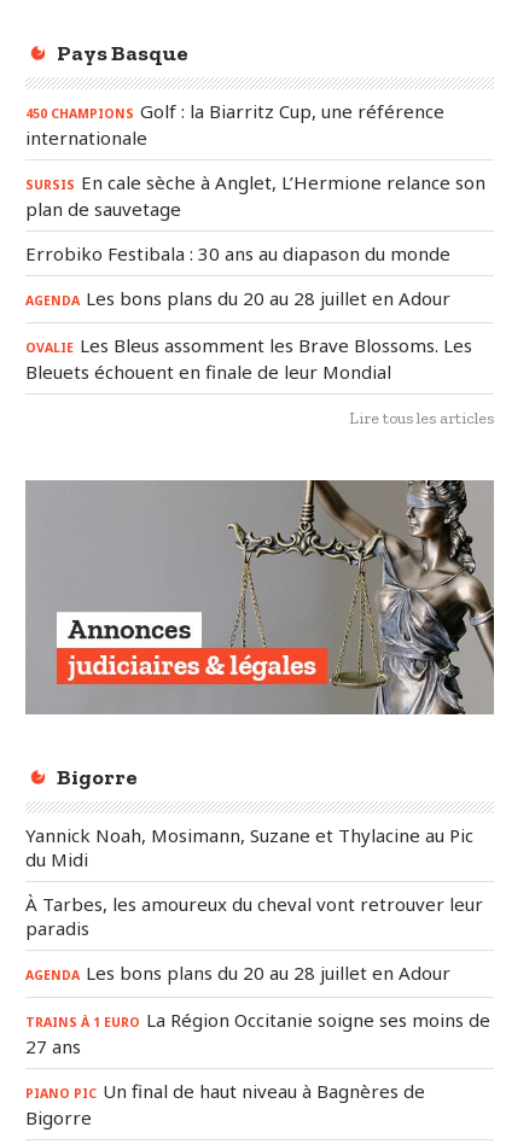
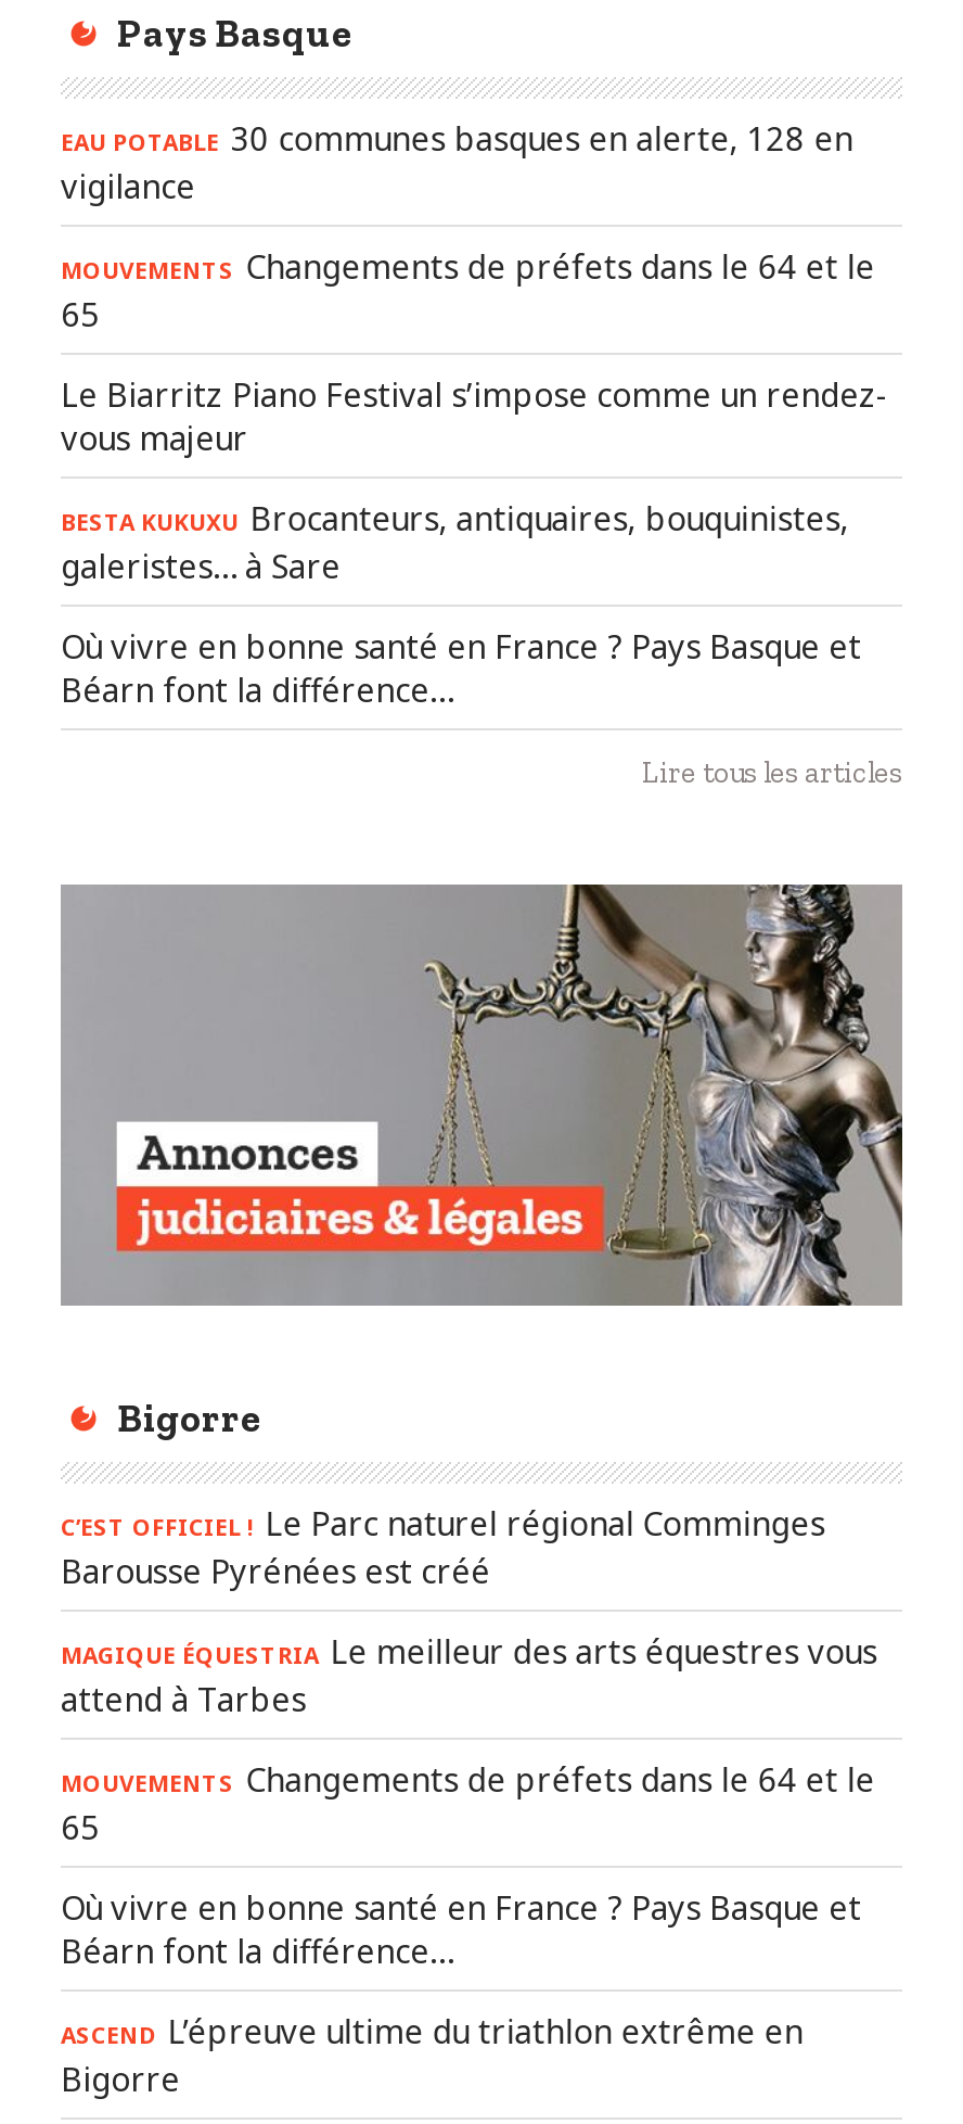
- 450 CHAMPIONS Golf : la Biarritz Cup, une référence
- internationale
+ EAU POTABLE 30 communes basques en alerte, 128 en
+ vigilance

- SURSIS En cale sèche à Anglet, L’Hermione relance son
- plan de sauvetage
+ MOUVEMENTS Changements de préfets dans le 64 et le
+ 65

- Errobiko Festibala : 30 ans au diapason du monde
+ Le Biarritz Piano Festival s’impose comme un rendez-
+ vous majeur

- AGENDA Les bons plans du 20 au 28 juillet en Adour
+ BESTA KUKUXU Brocanteurs, antiquaires, bouquinistes,
+ galeristes… à Sare

- OVALIE Les Bleus assomment les Brave Blossoms. Les
- Bleuets échouent en finale de leur Mondial
+ Où vivre en bonne santé en France ? Pays Basque et
+ Béarn font la différence…

- Yannick Noah, Mosimann, Suzane et Thylacine au Pic
- du Midi
+ C’EST OFFICIEL ! Le Parc naturel régional Comminges
+ Barousse Pyrénées est créé

- À Tarbes, les amoureux du cheval vont retrouver leur
- paradis
+ MAGIQUE ÉQUESTRIA Le meilleur des arts équestres vous
+ attend à Tarbes

- AGENDA Les bons plans du 20 au 28 juillet en Adour
+ MOUVEMENTS Changements de préfets dans le 64 et le
+ 65

- TRAINS À 1 EURO La Région Occitanie soigne ses moins de
- 27 ans
+ Où vivre en bonne santé en France ? Pays Basque et
+ Béarn font la différence…

- PIANO PIC Un final de haut niveau à Bagnères de
+ ASCEND L’épreuve ultime du triathlon extrême en
